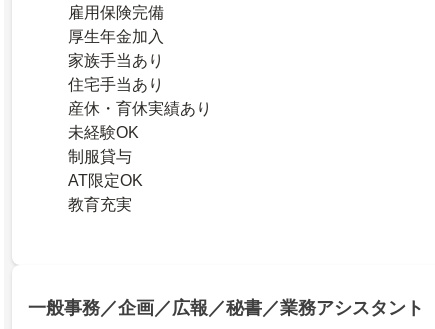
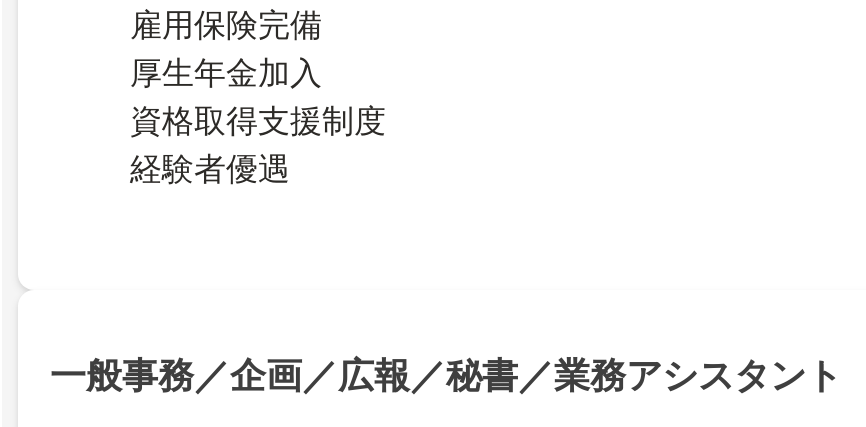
- 家族手当あり
- 住宅手当あり
- 産休・育休実績あり
- 未経験OK
- 制服貸与
- AT限定OK
- 教育充実
+ 資格取得支援制度
+ 経験者優遇
